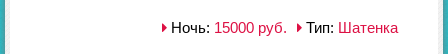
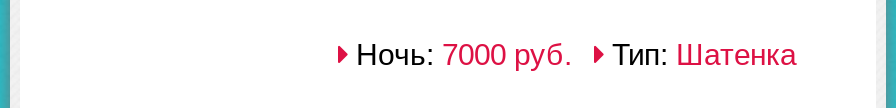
- Ночь: 15000 руб. Тип: Шатенка
+ Ночь: 7000 руб. Тип: Шатенка
